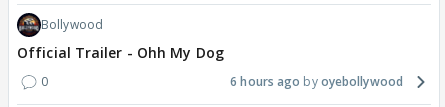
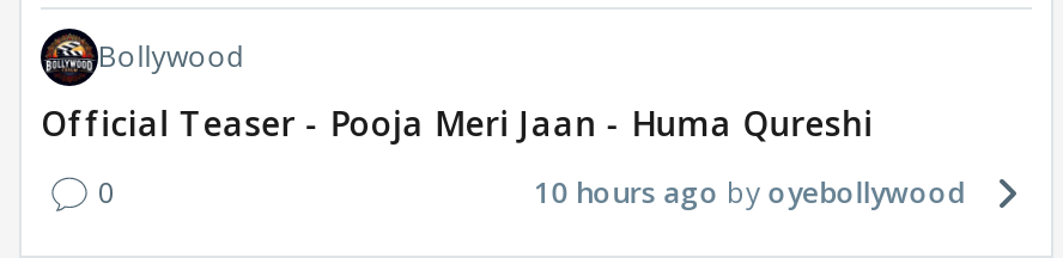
- Official Trailer - Ohh My Dog
+ Official Teaser - Pooja Meri Jaan - Huma Qureshi

- 6 hours ago oyebollywood
+ 10 hours ago oyebollywood
